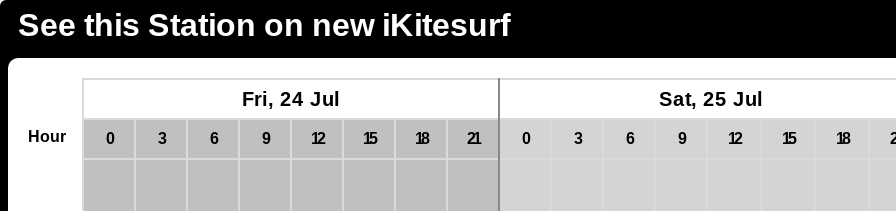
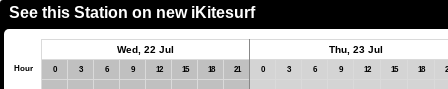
- Fri, 24 Jul
+ Wed, 22 Jul

- Sat, 25 Jul
+ Thu, 23 Jul
